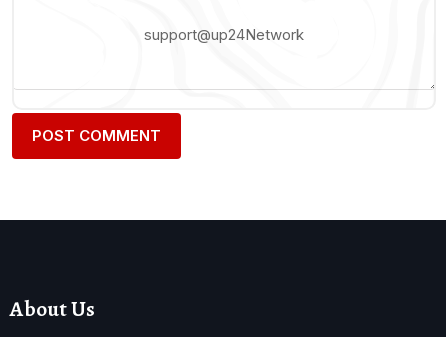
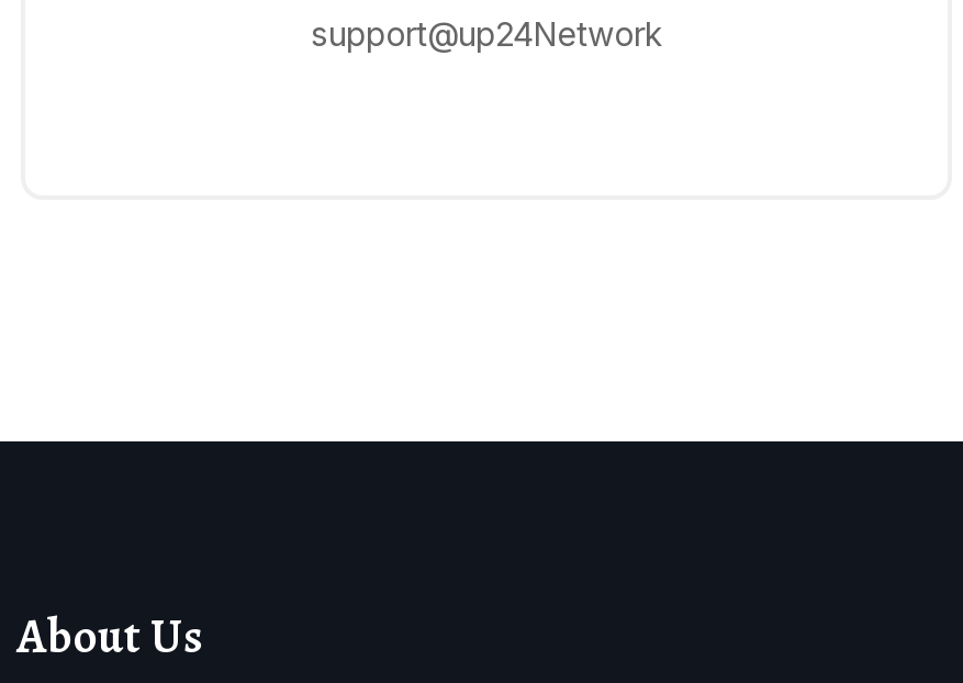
- [image]
